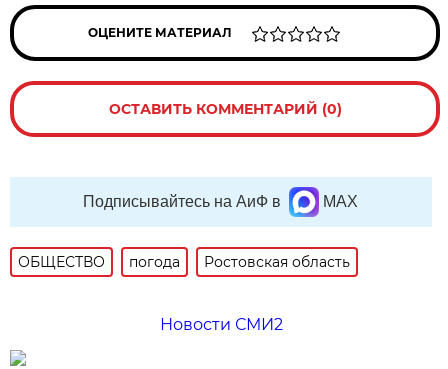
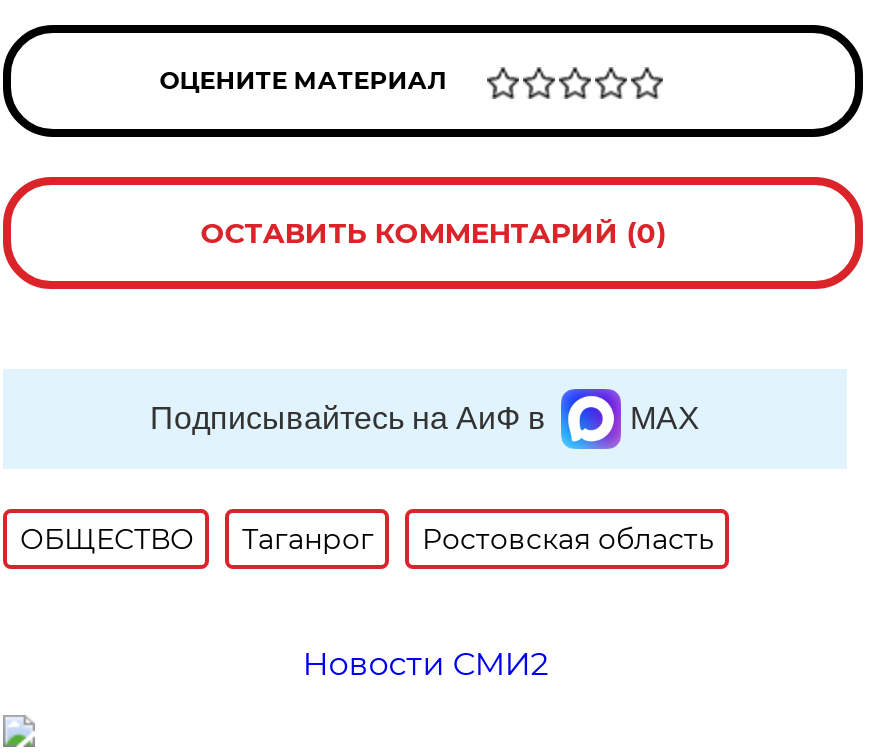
- погода
+ Таганрог
